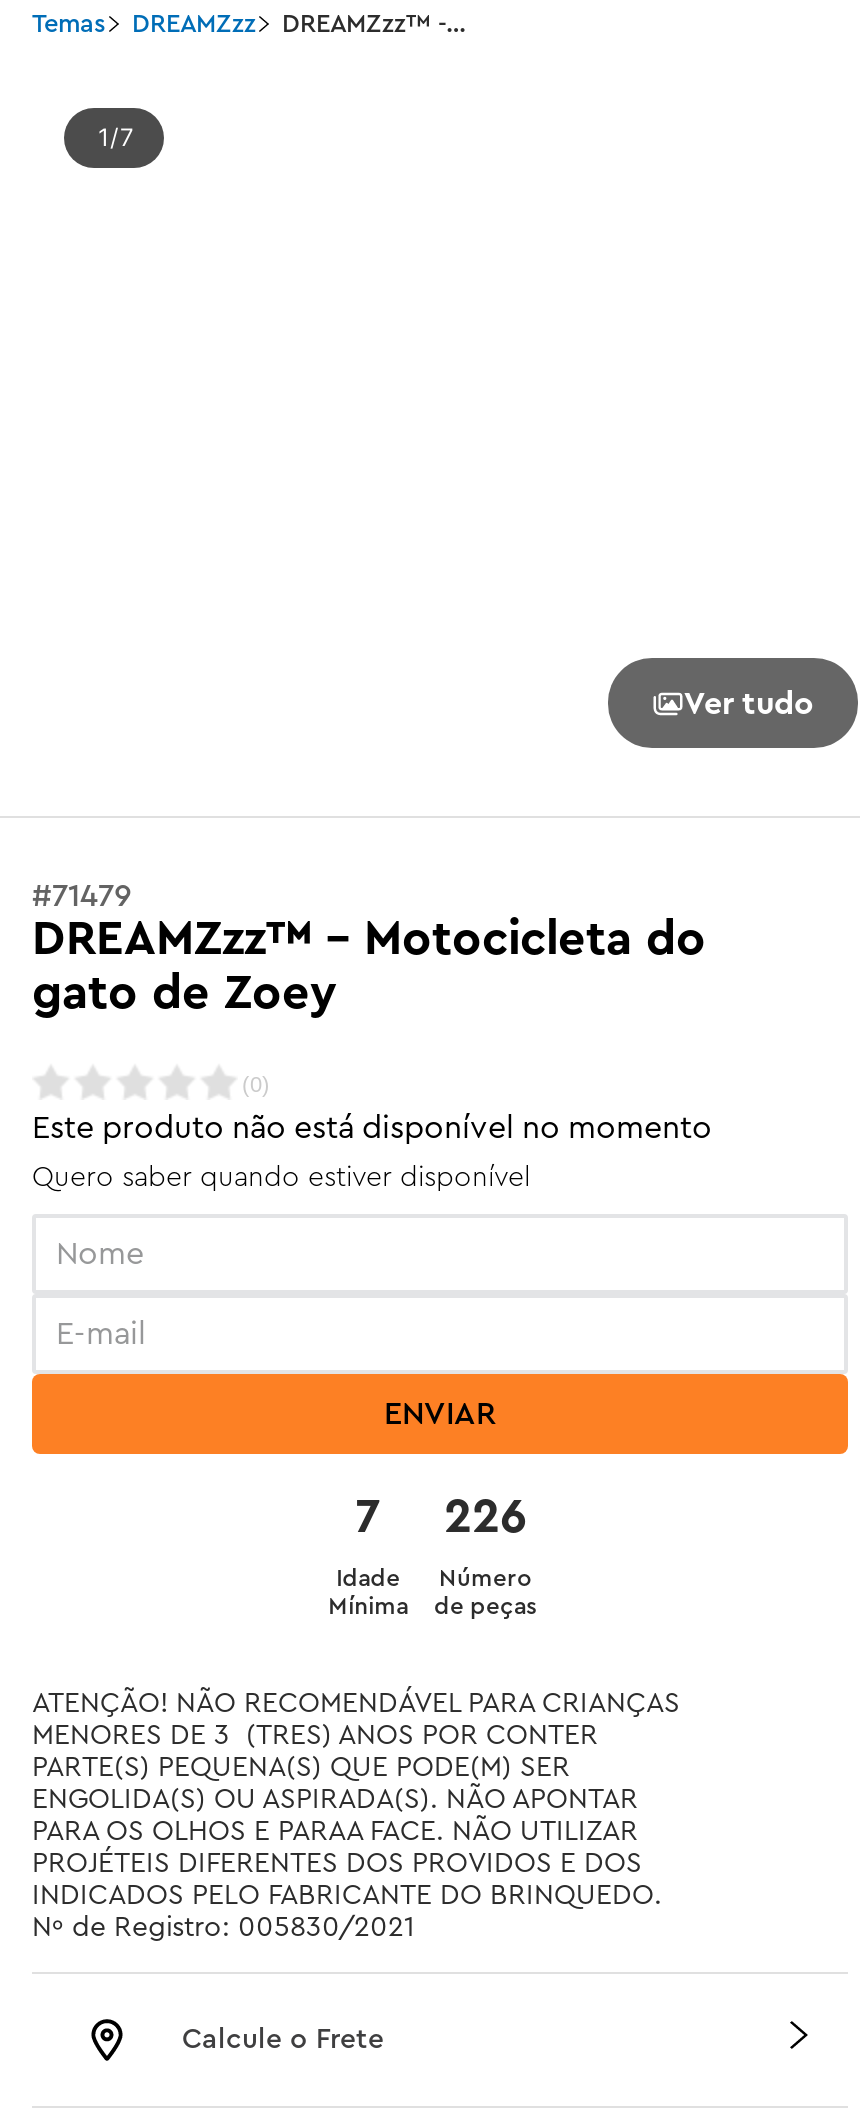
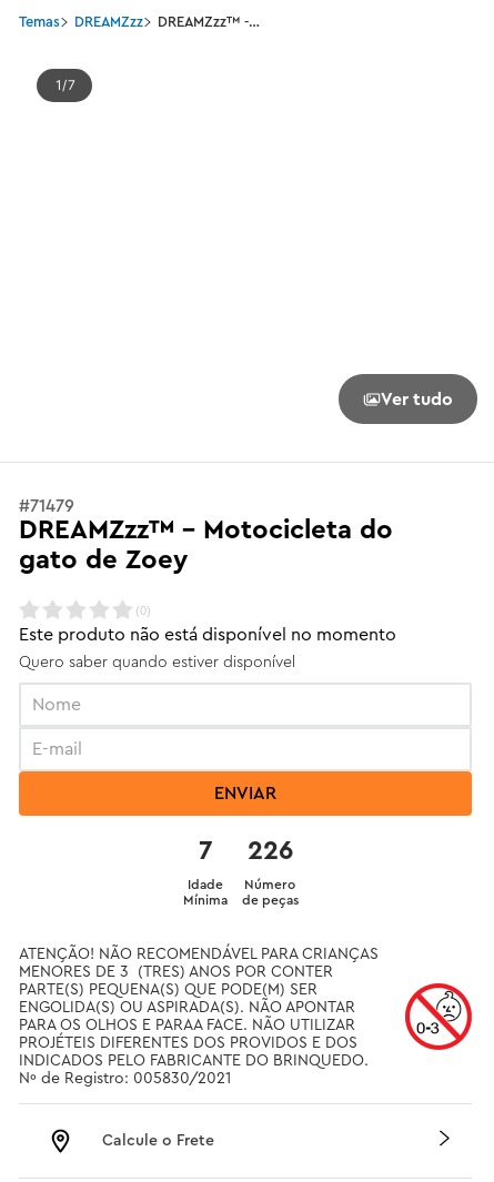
+ [image]
